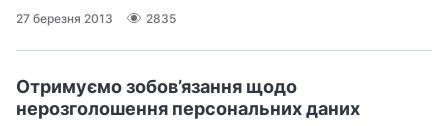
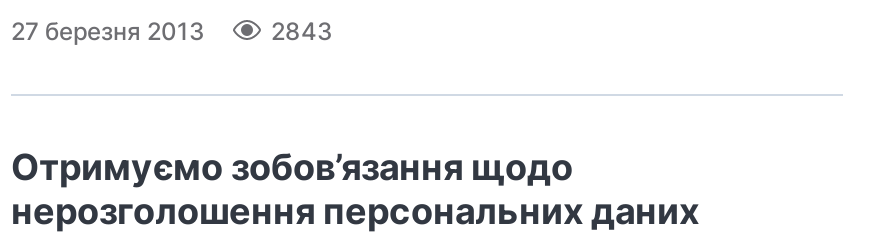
- 2835
+ 2843
